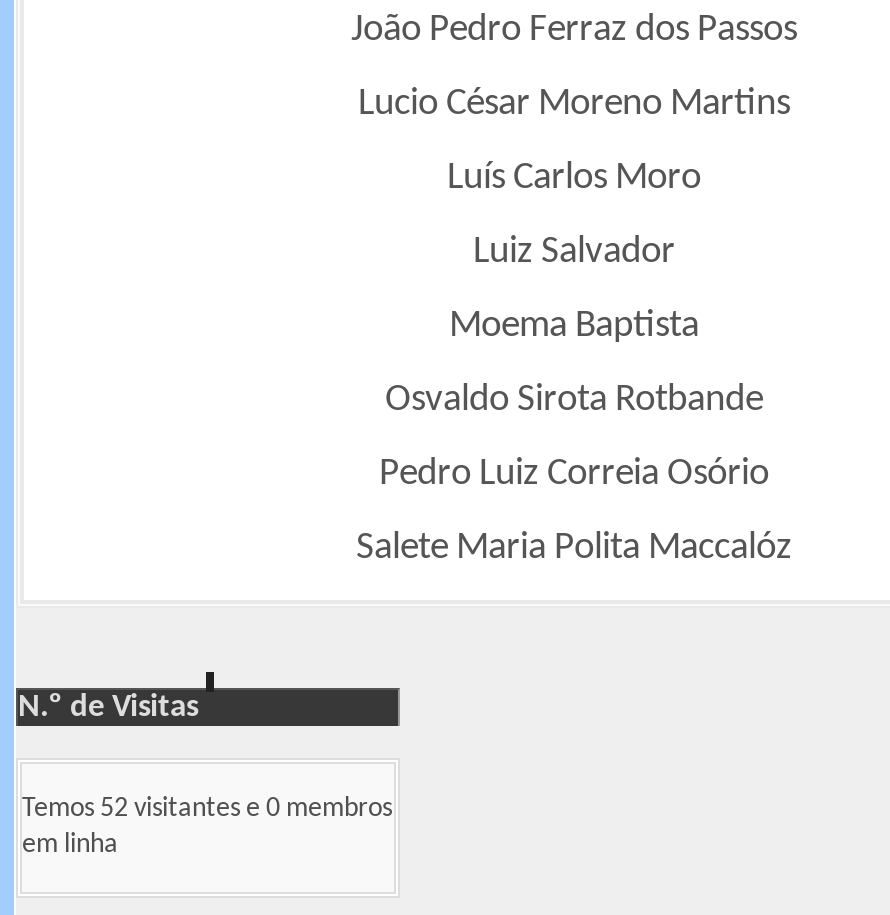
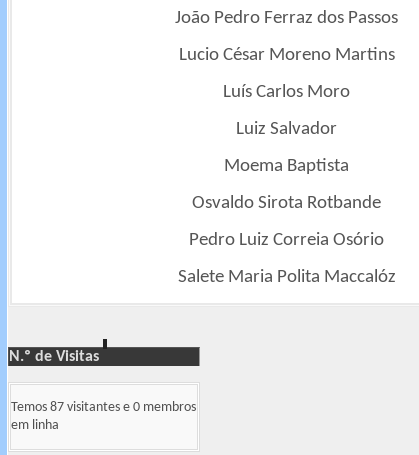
- Temos 52 visitantes e 0 membros
+ Temos 87 visitantes e 0 membros
